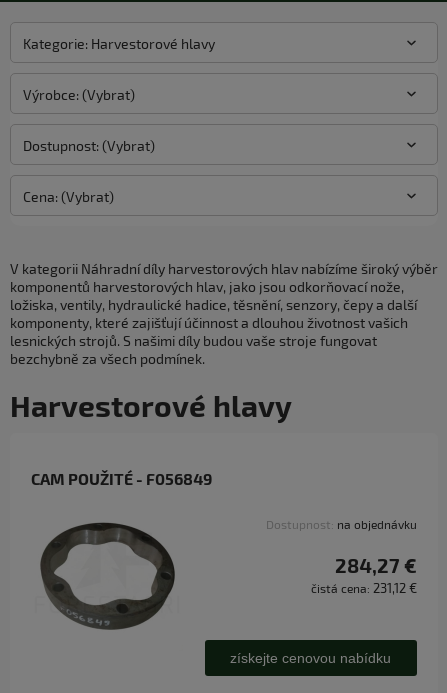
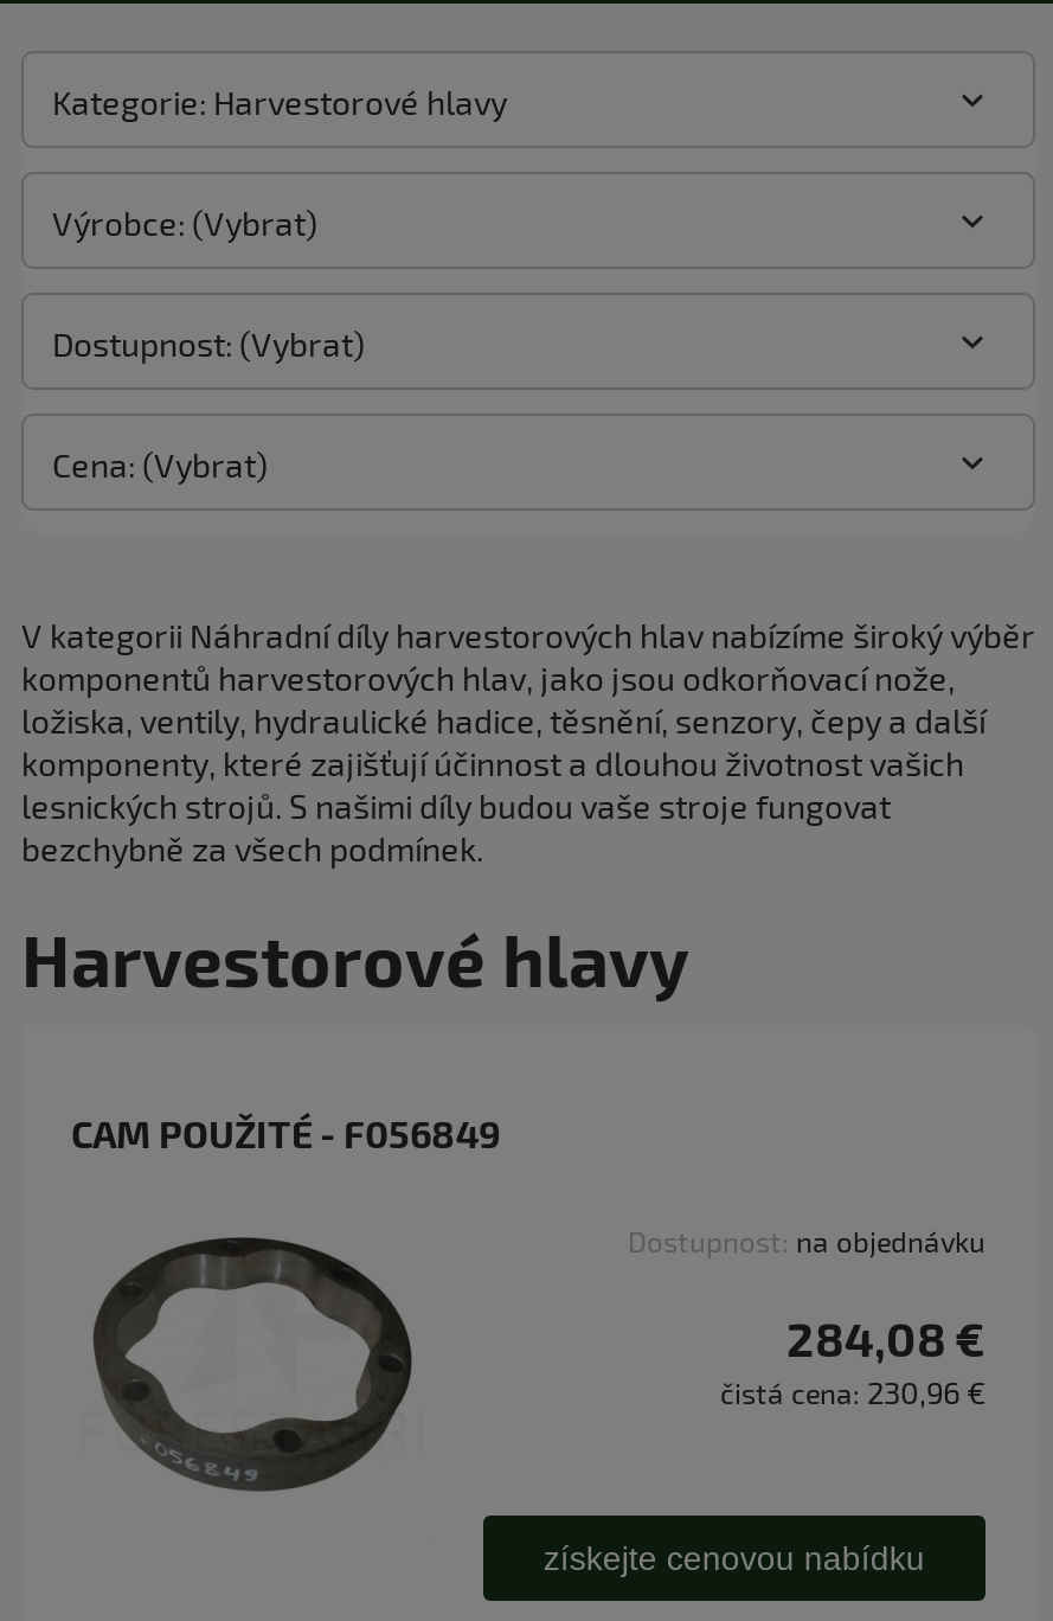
- 284,27 €
+ 284,08 €

- čistá cena: 231,12 €
+ čistá cena: 230,96 €
